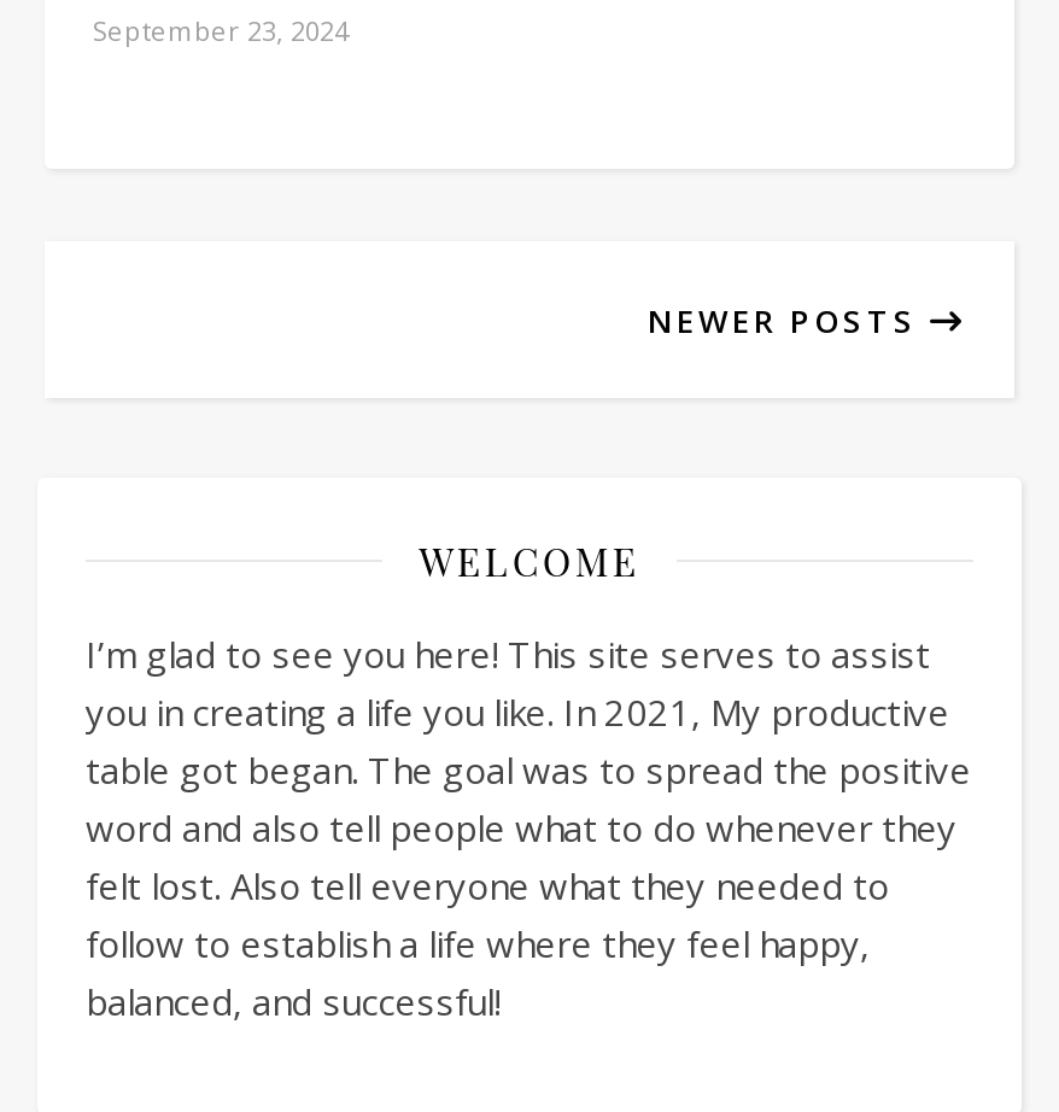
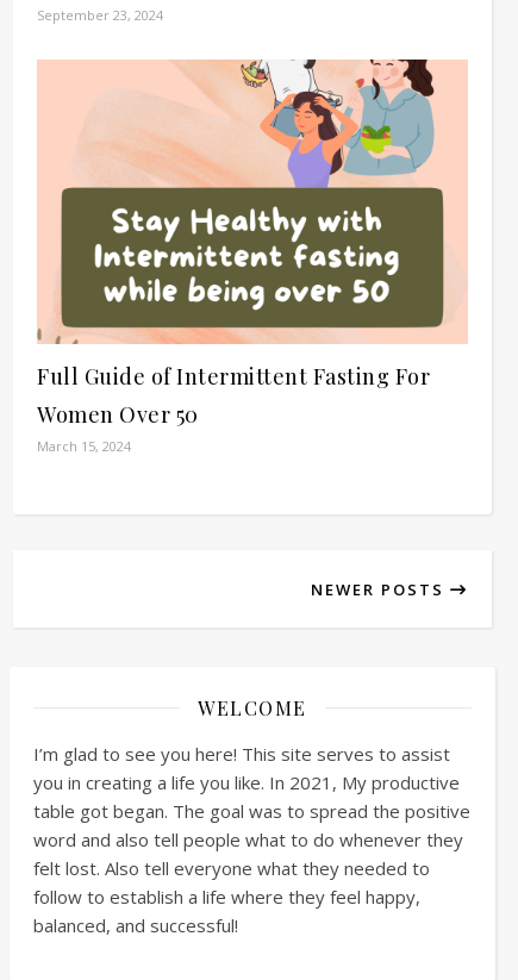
+ [image]
+ Full Guide of Intermittent Fasting For
+ Women Over 50
+ March 15, 2024
